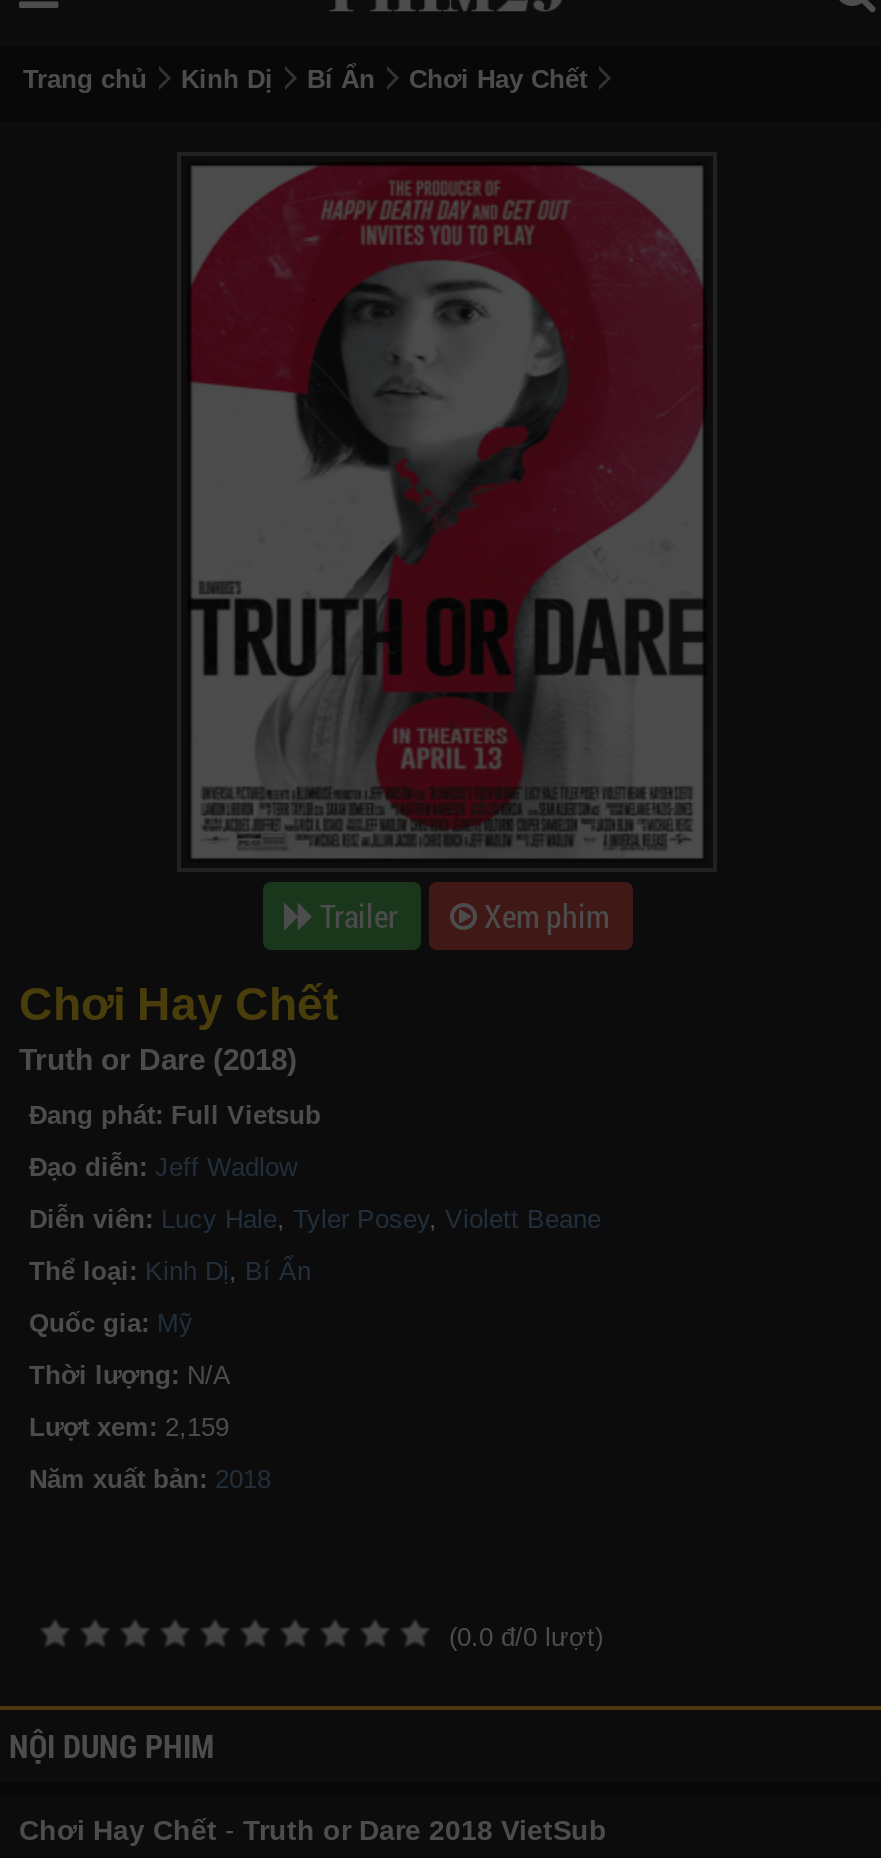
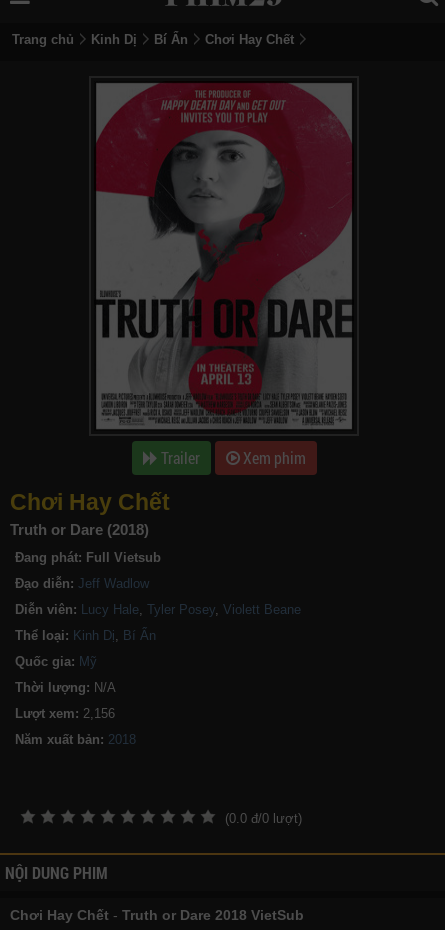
- Lượt xem: 2,159
+ Lượt xem: 2,156
